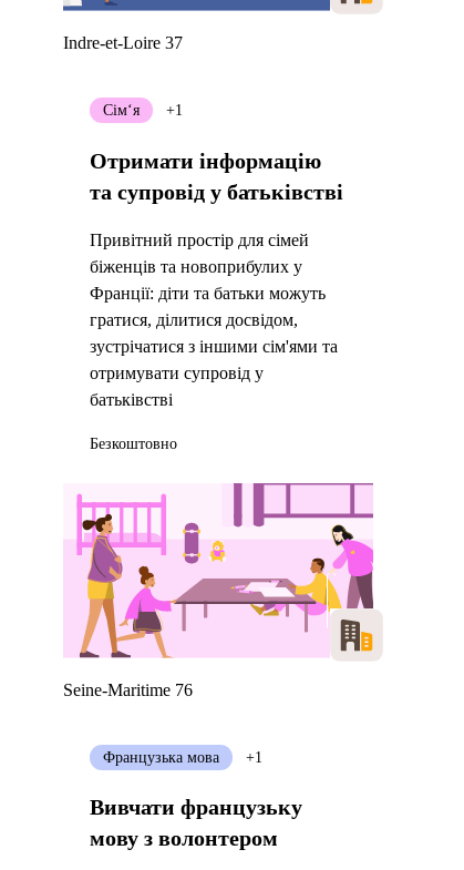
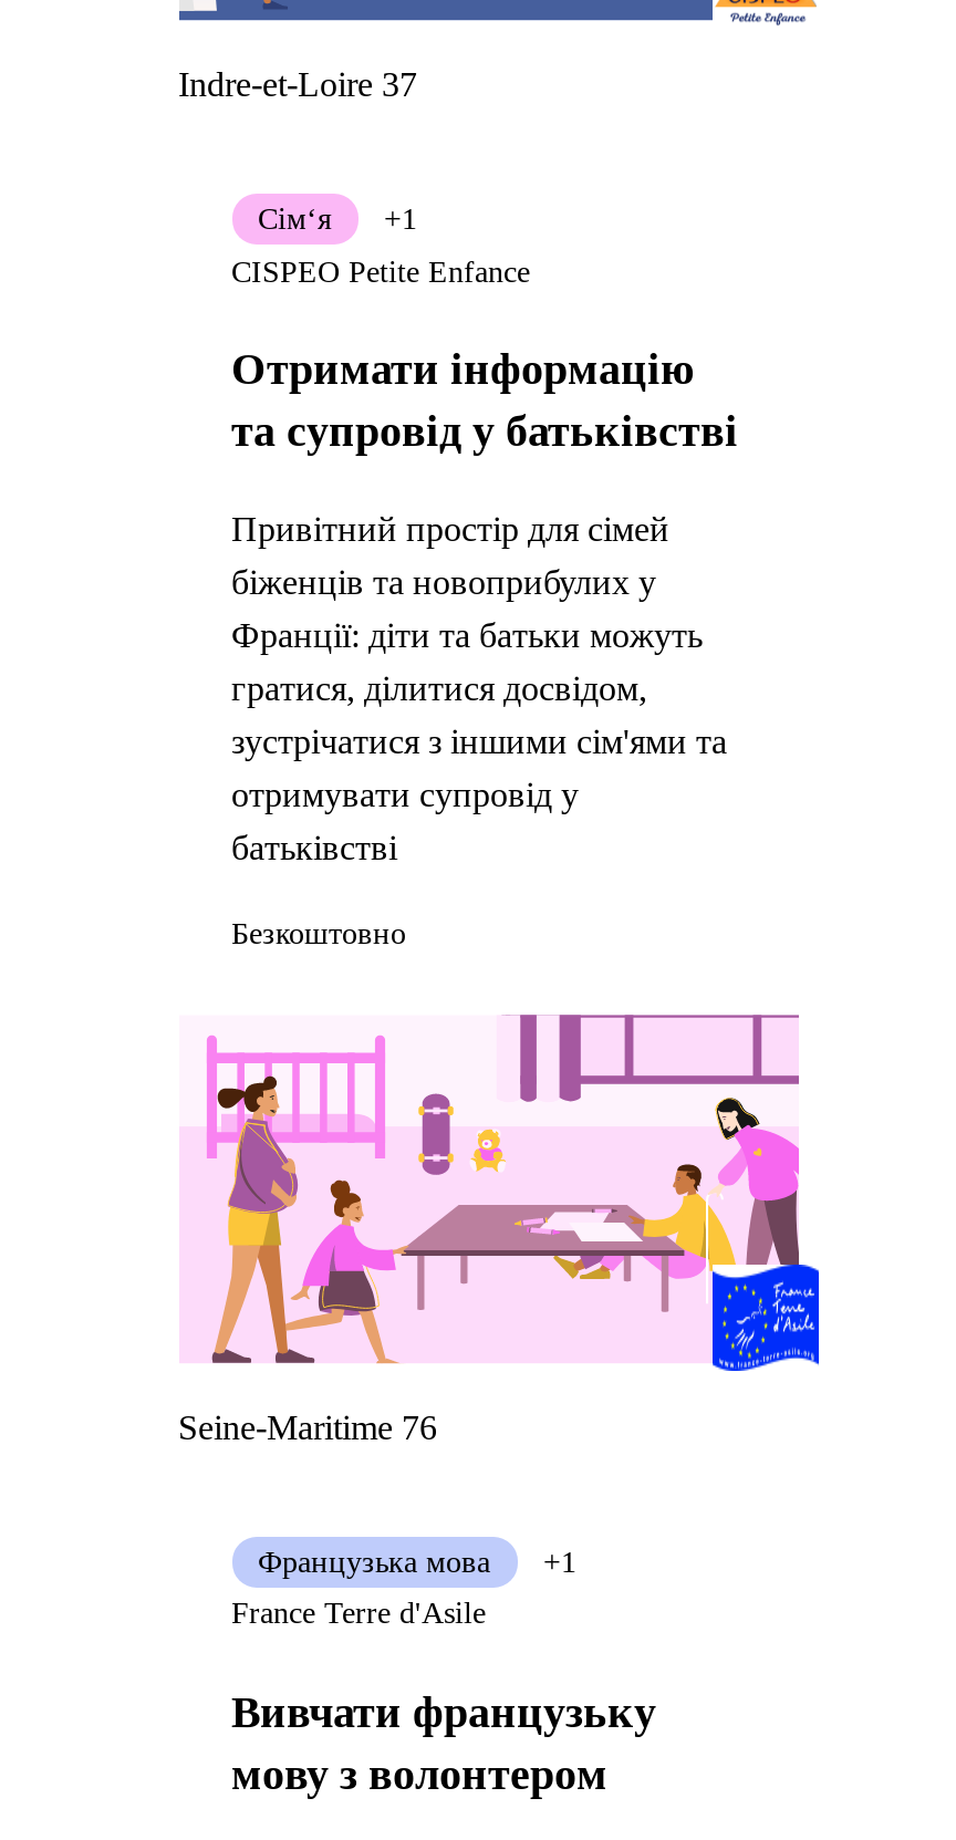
+ CISPEO Petite Enfance

- [image]
+ [image]

+ France Terre d'Asile
